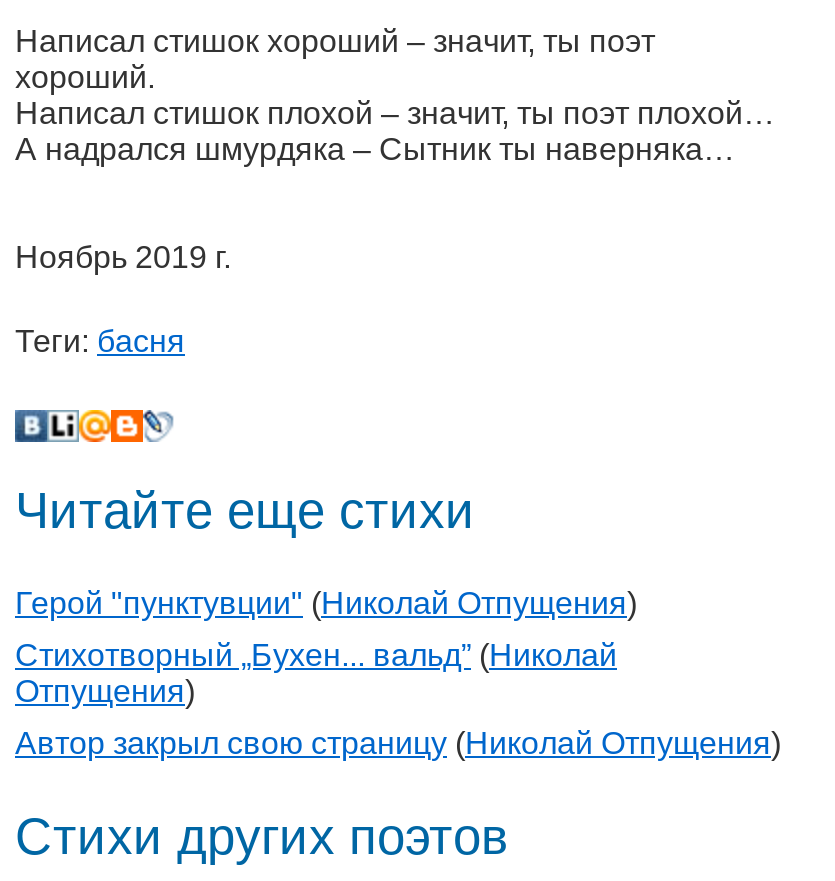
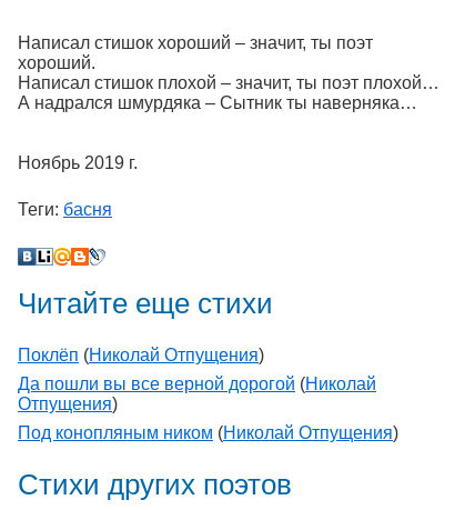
- Герой "пунктувции" (Николай Отпущения)
+ Поклёп (Николай Отпущения)

- Стихотворный „Бухен... вальд” (Николай
+ Да пошли вы все верной дорогой (Николай

- Автор закрыл свою страницу (Николай Отпущения)
+ Под конопляным ником (Николай Отпущения)
